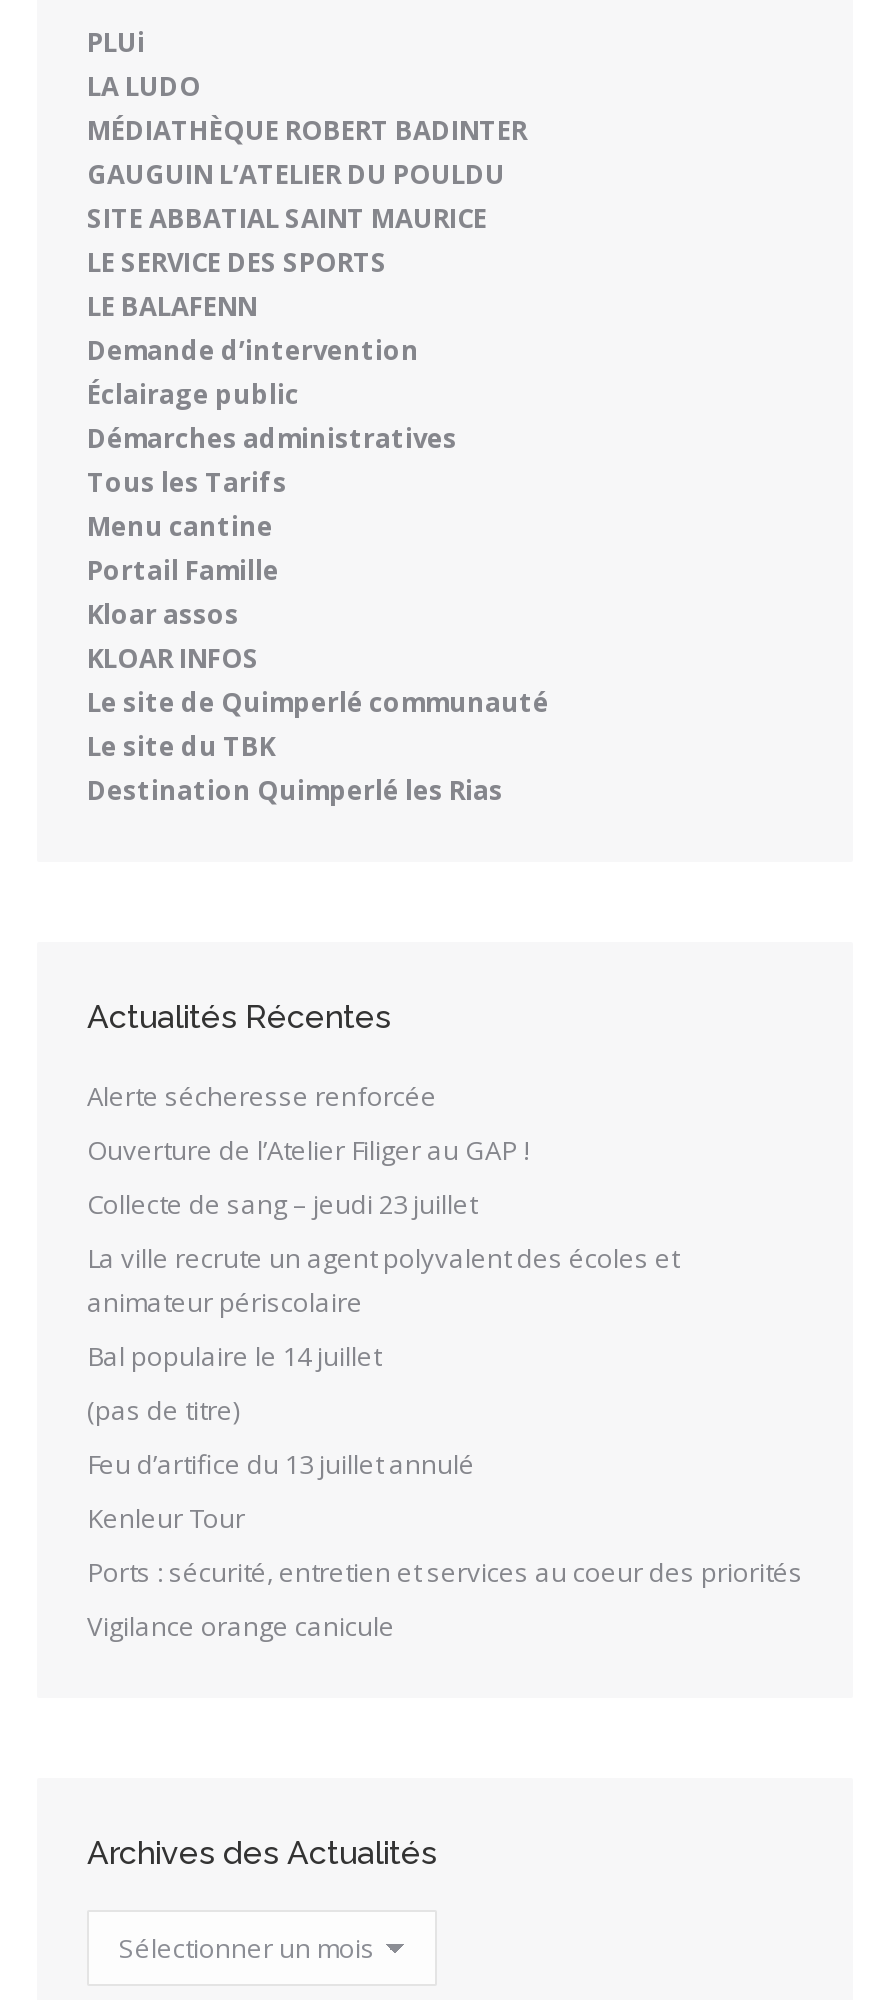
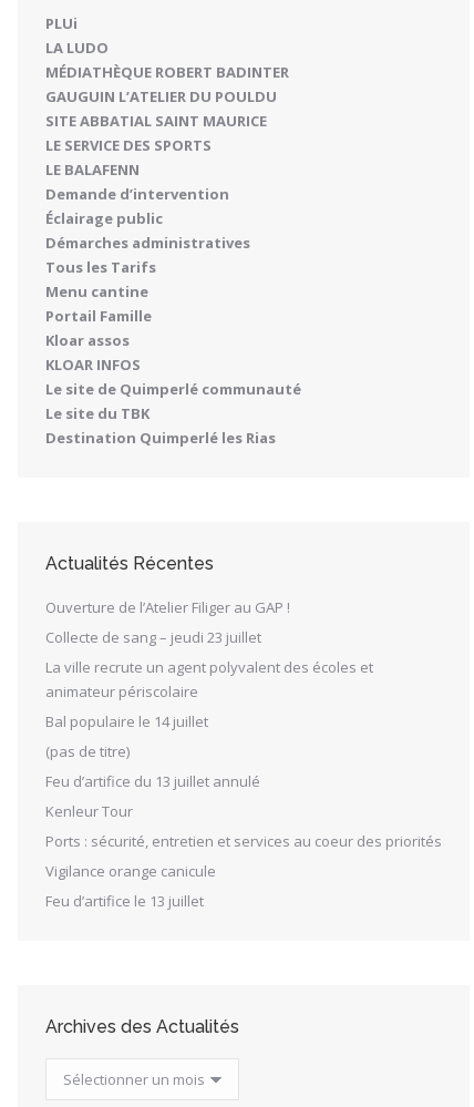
- Alerte sécheresse renforcée

moved up: Ouverture de l’Atelier Filiger au GAP ! | Collecte de sang – jeudi 23 juillet | La ville recrute un agent polyvalent des écoles et | ... | Ports : sécurité, entretien et services au coeur des priorités | Vigilance orange canicule

+ Feu d’artifice le 13 juillet
